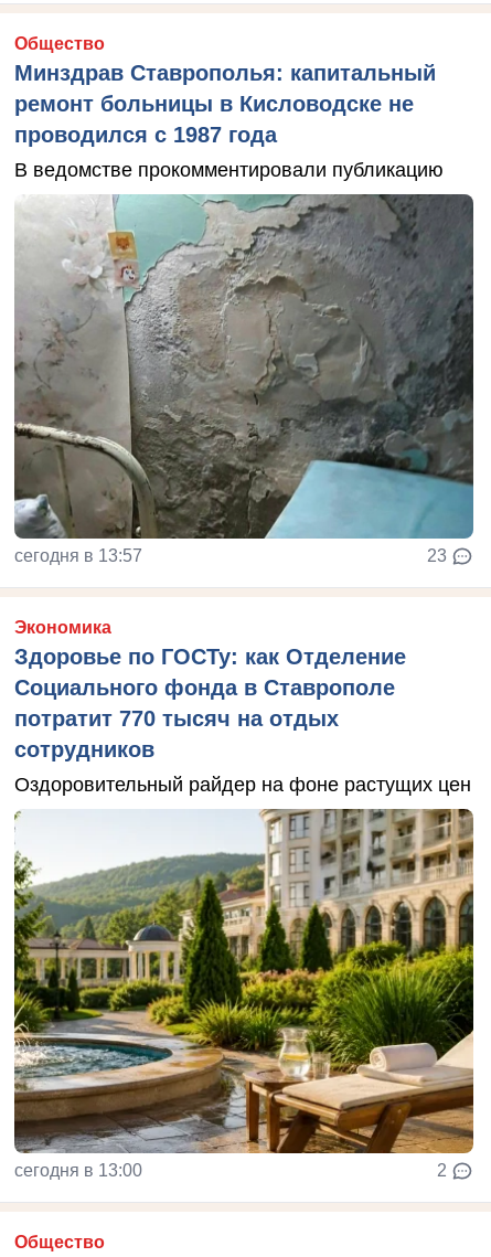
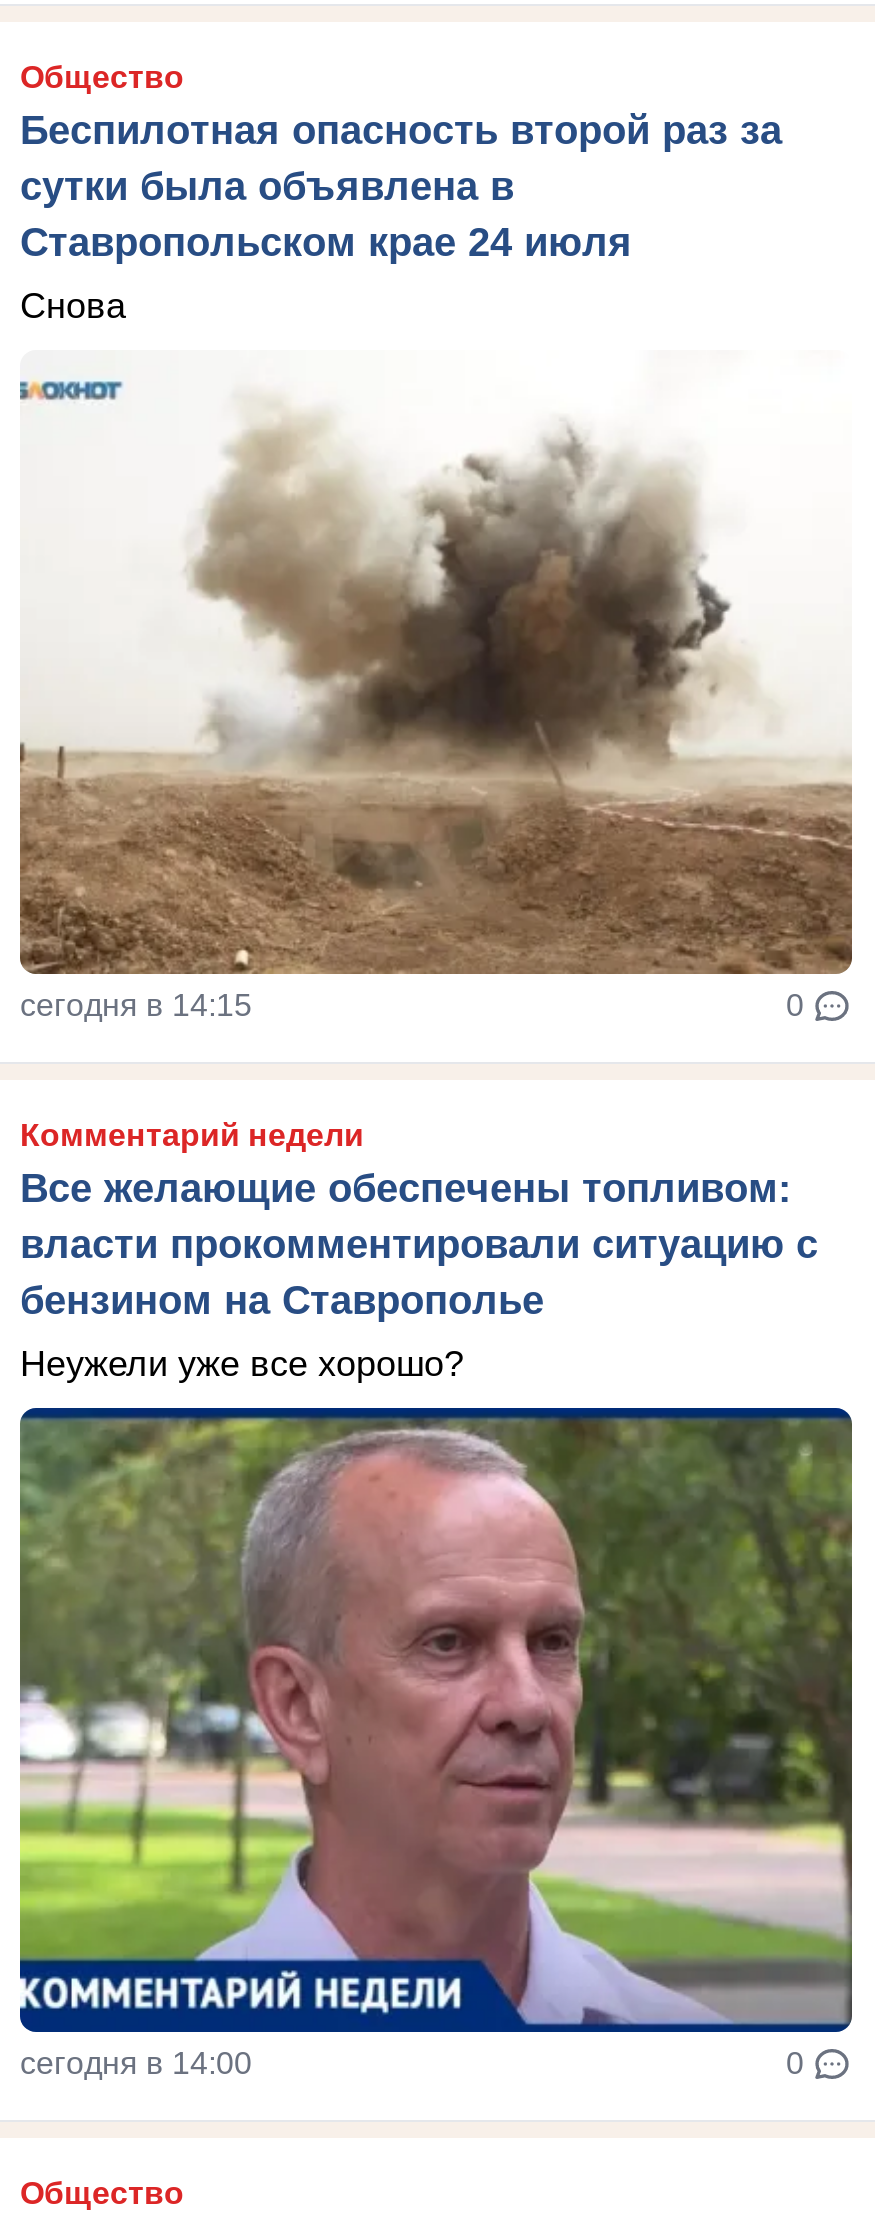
- Минздрав Ставрополья: капитальный
- ремонт больницы в Кисловодске не
- проводился с 1987 года
+ Беспилотная опасность второй раз за
+ сутки была объявлена в
+ Ставропольском крае 24 июля

- В ведомстве прокомментировали публикацию
+ Снова

- [image]
- сегодня в 13:57
- 23
+ [image]
+ сегодня в 14:15
+ 0

- Экономика
- Здоровье по ГОСТу: как Отделение
- Социального фонда в Ставрополе
- потратит 770 тысяч на отдых
- сотрудников
+ Комментарий недели
+ Все желающие обеспечены топливом:
+ власти прокомментировали ситуацию с
+ бензином на Ставрополье

- Оздоровительный райдер на фоне растущих цен
+ Неужели уже все хорошо?

- [image]
- сегодня в 13:00
- 2
+ [image]
+ сегодня в 14:00
+ 0
